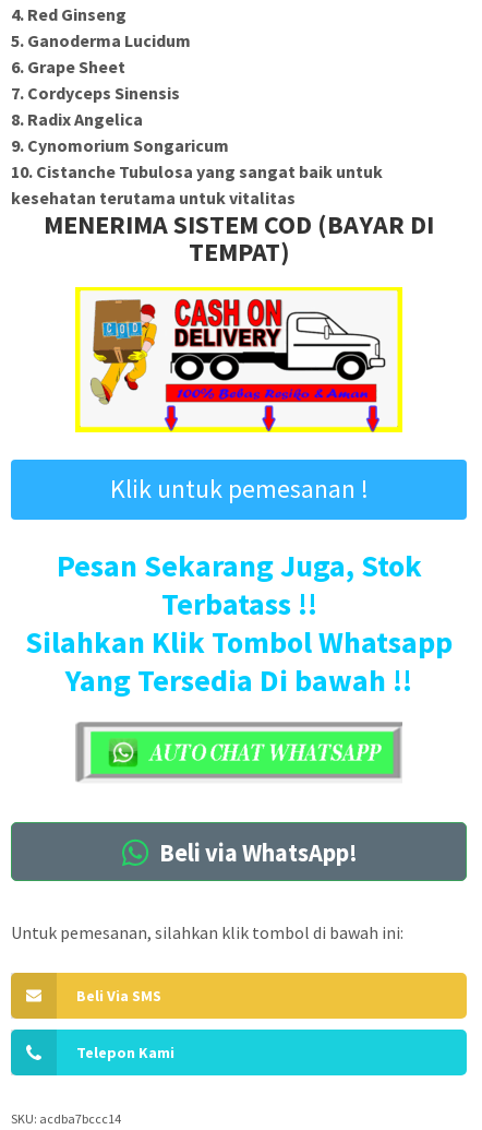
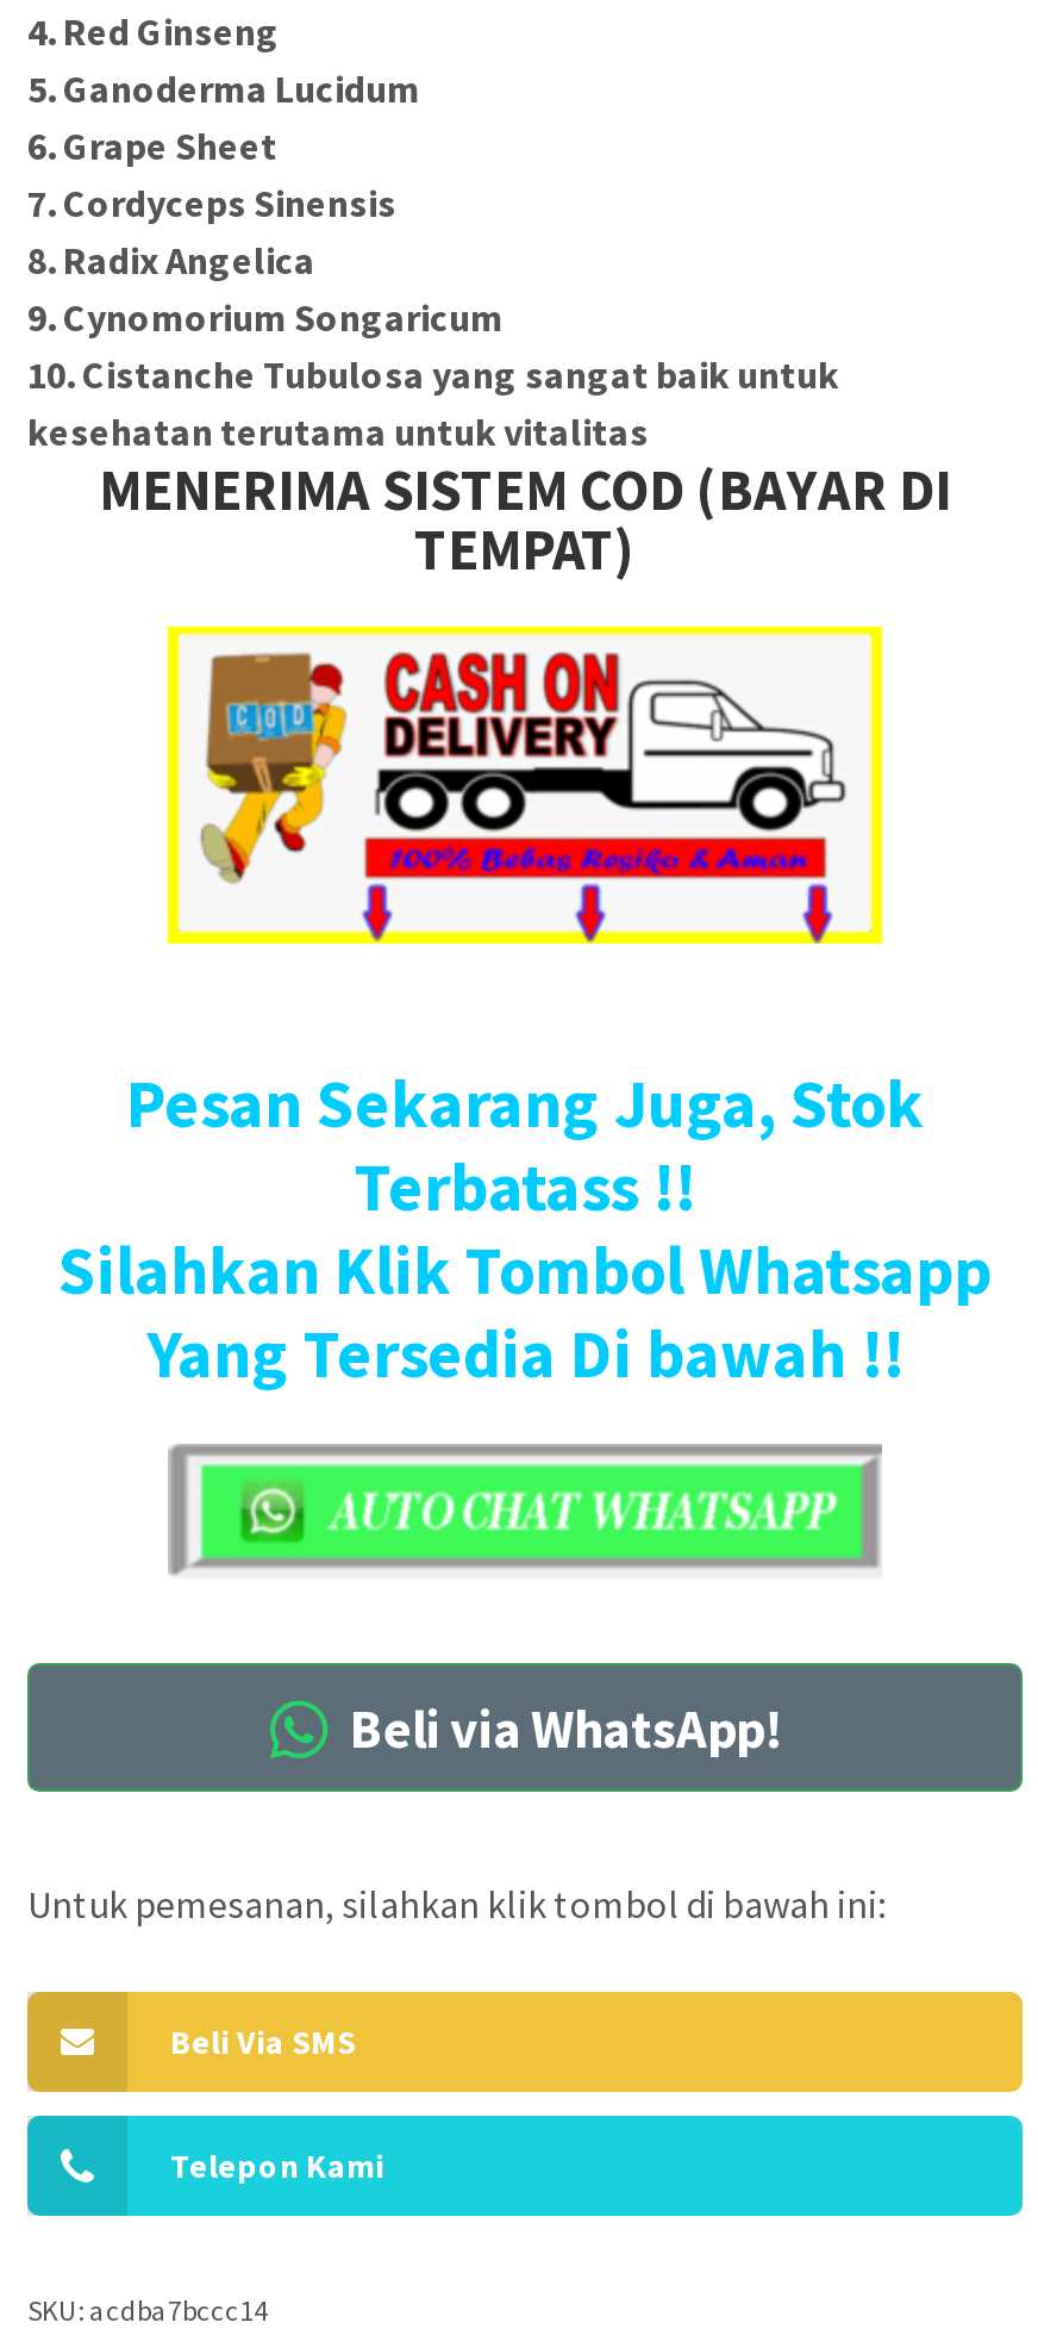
- Klik untuk pemesanan !
